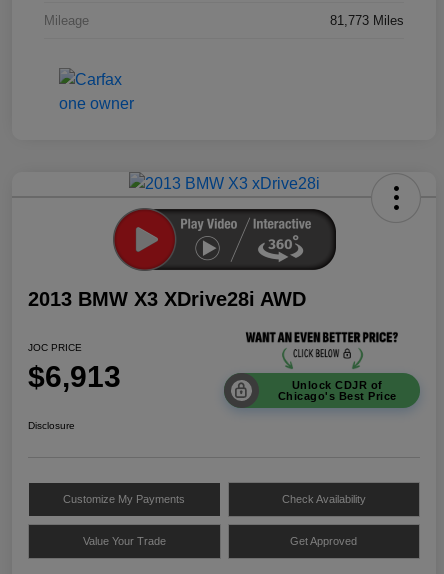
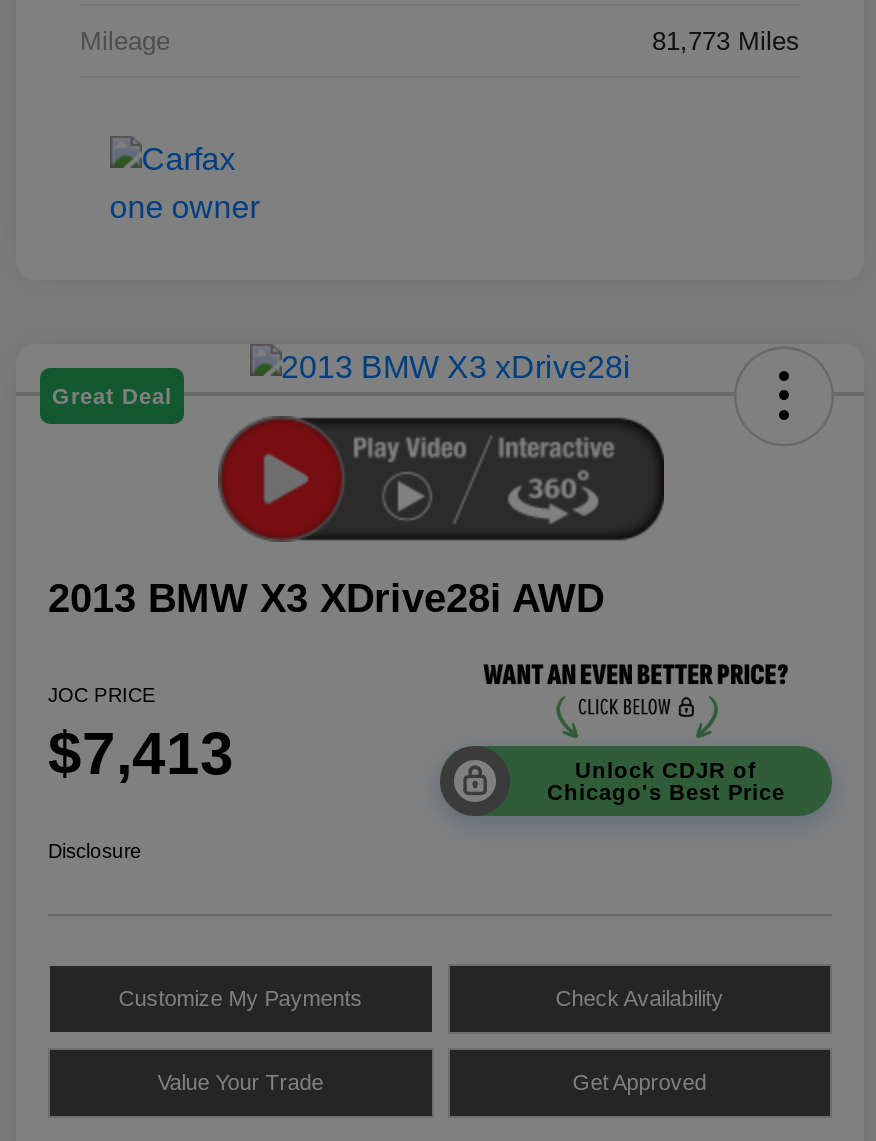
+ Great Deal

- $6,913
+ $7,413
